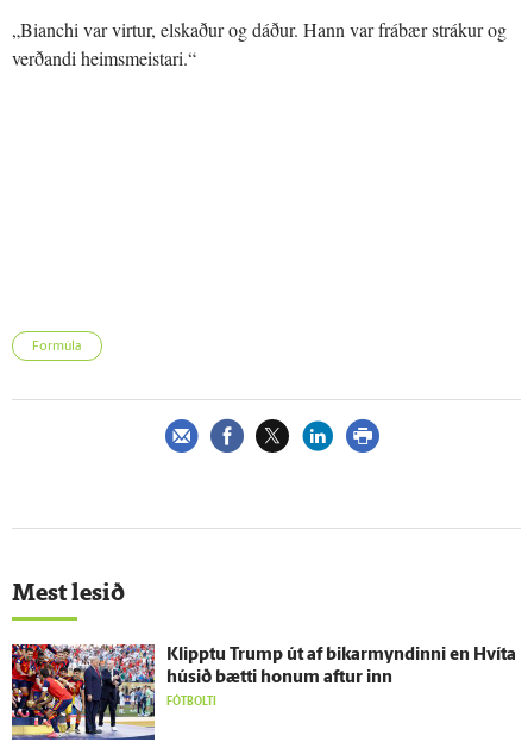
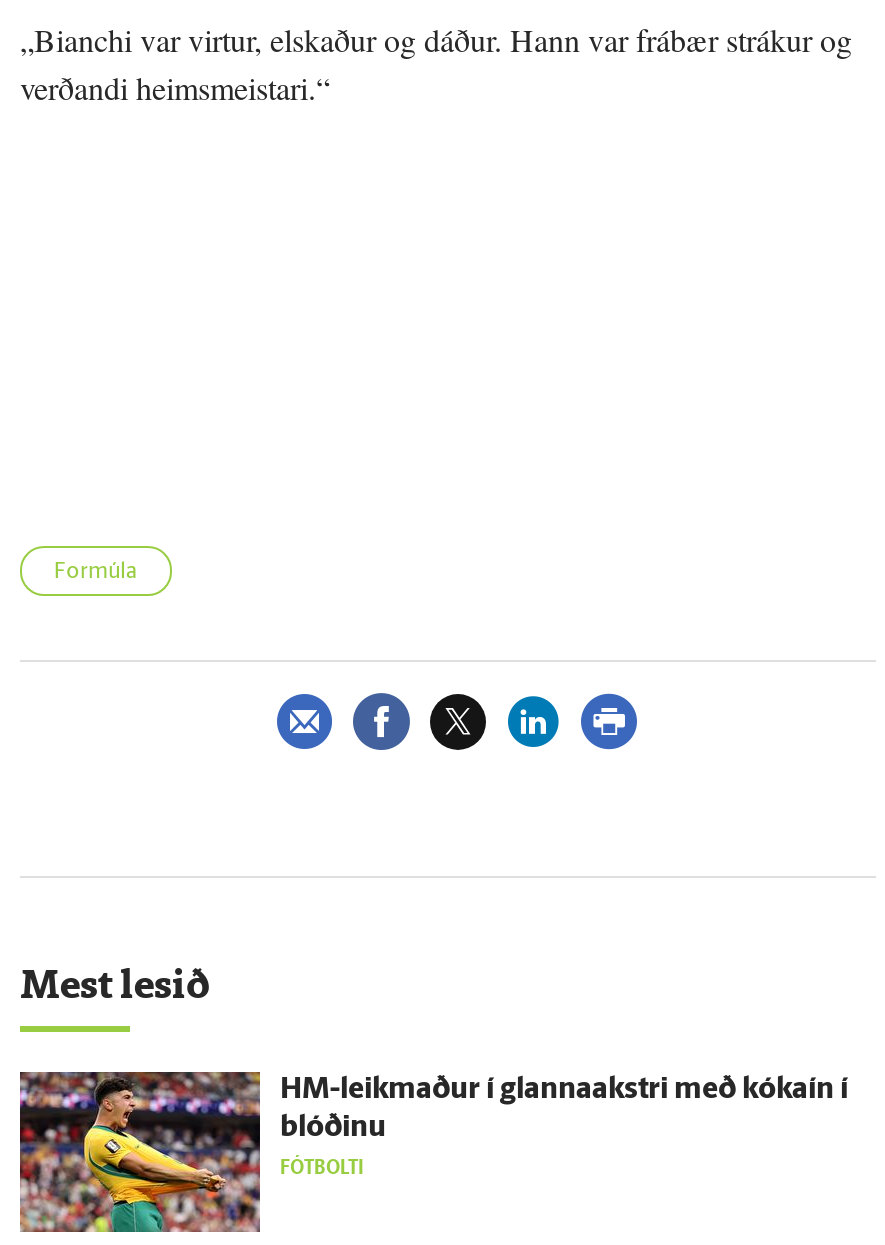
- [image]
- Klipptu Trump út af bikarmyndinni en Hvíta
- húsið bætti honum aftur inn
+ [image]
+ HM-leikmaður í glannaakstri með kókaín í
+ blóðinu
